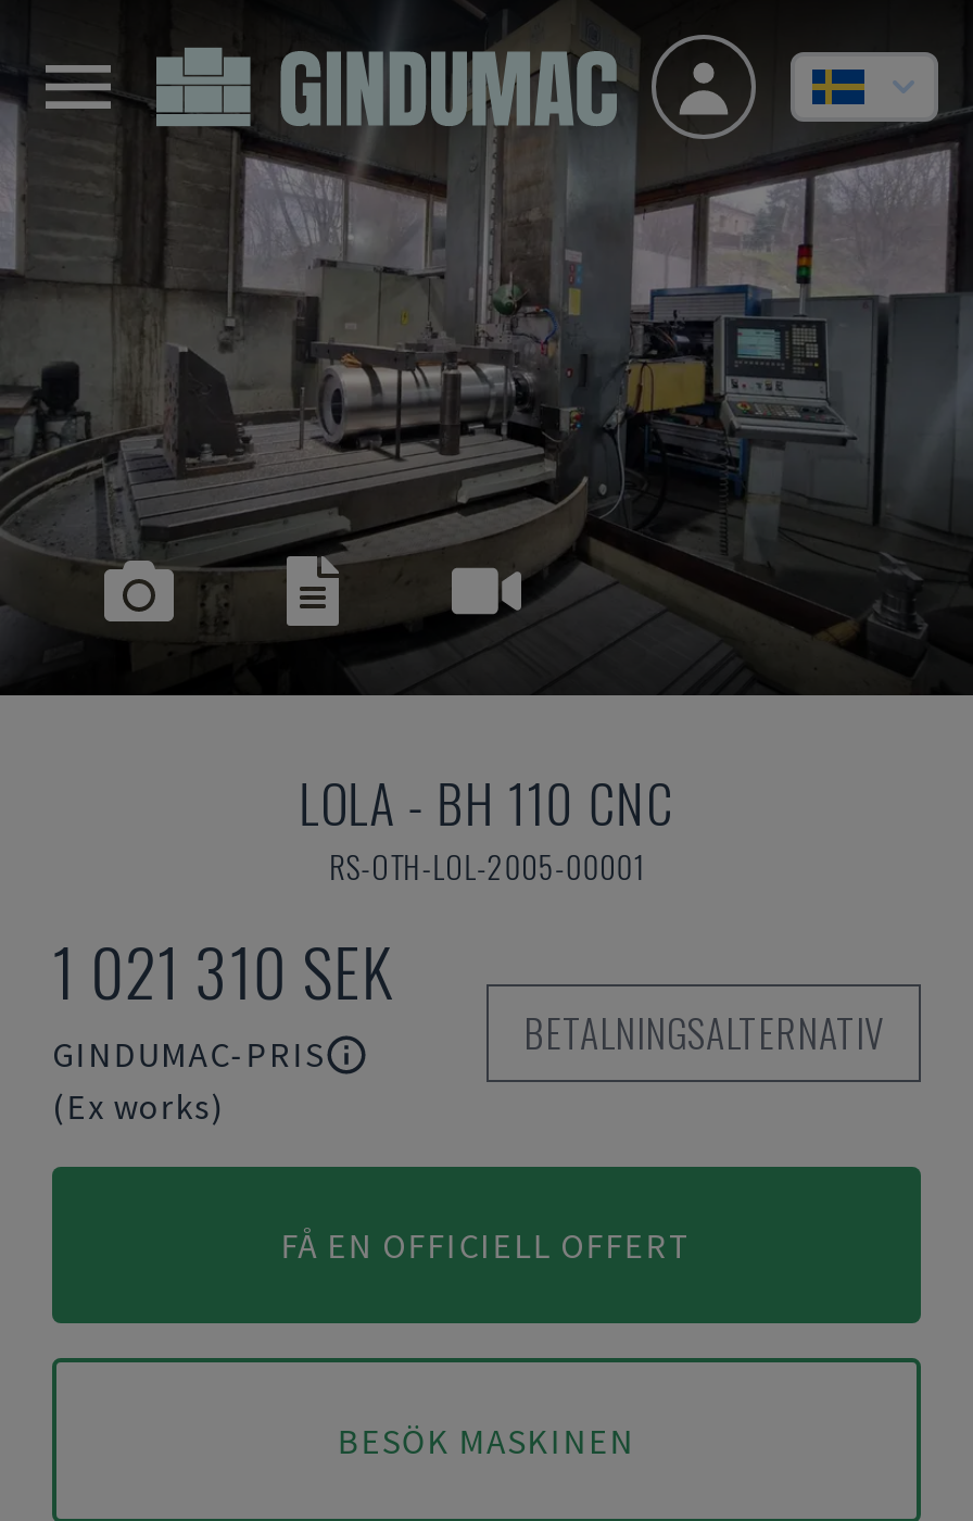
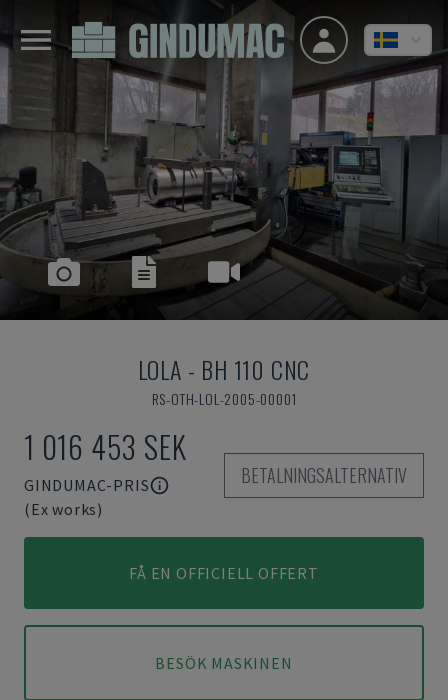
- 1 021 310 SEK
+ 1 016 453 SEK
